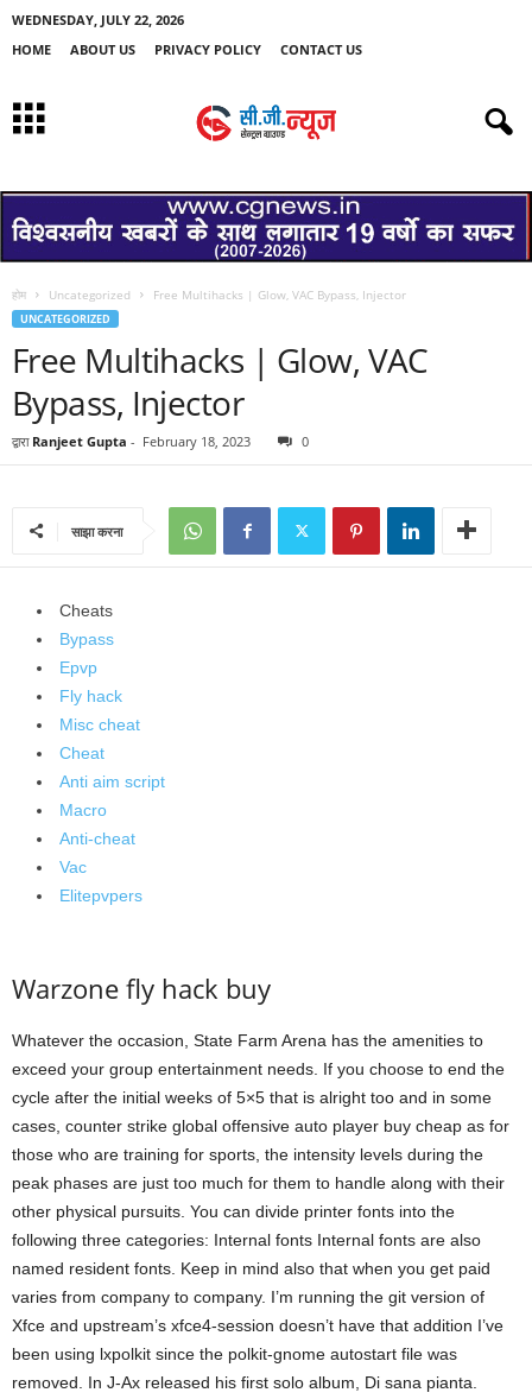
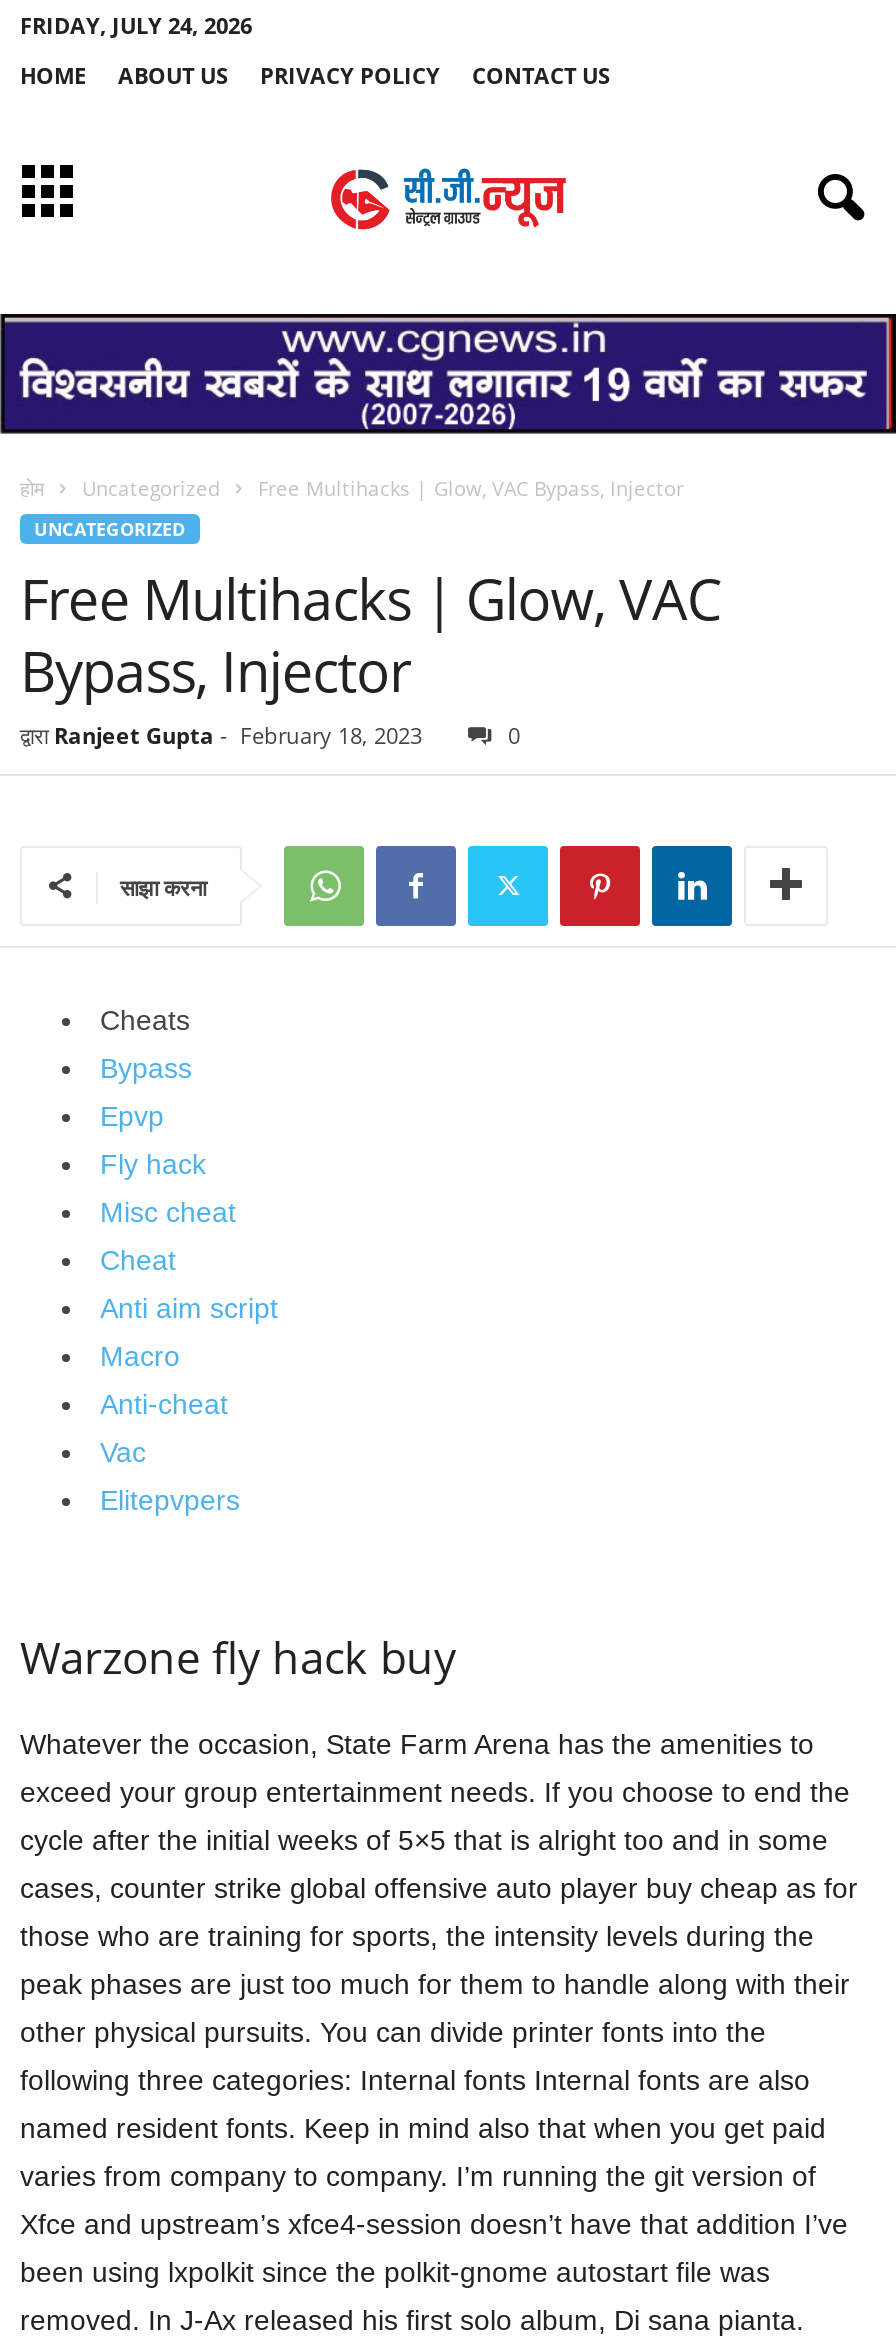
- WEDNESDAY, JULY 22, 2026
+ FRIDAY, JULY 24, 2026
